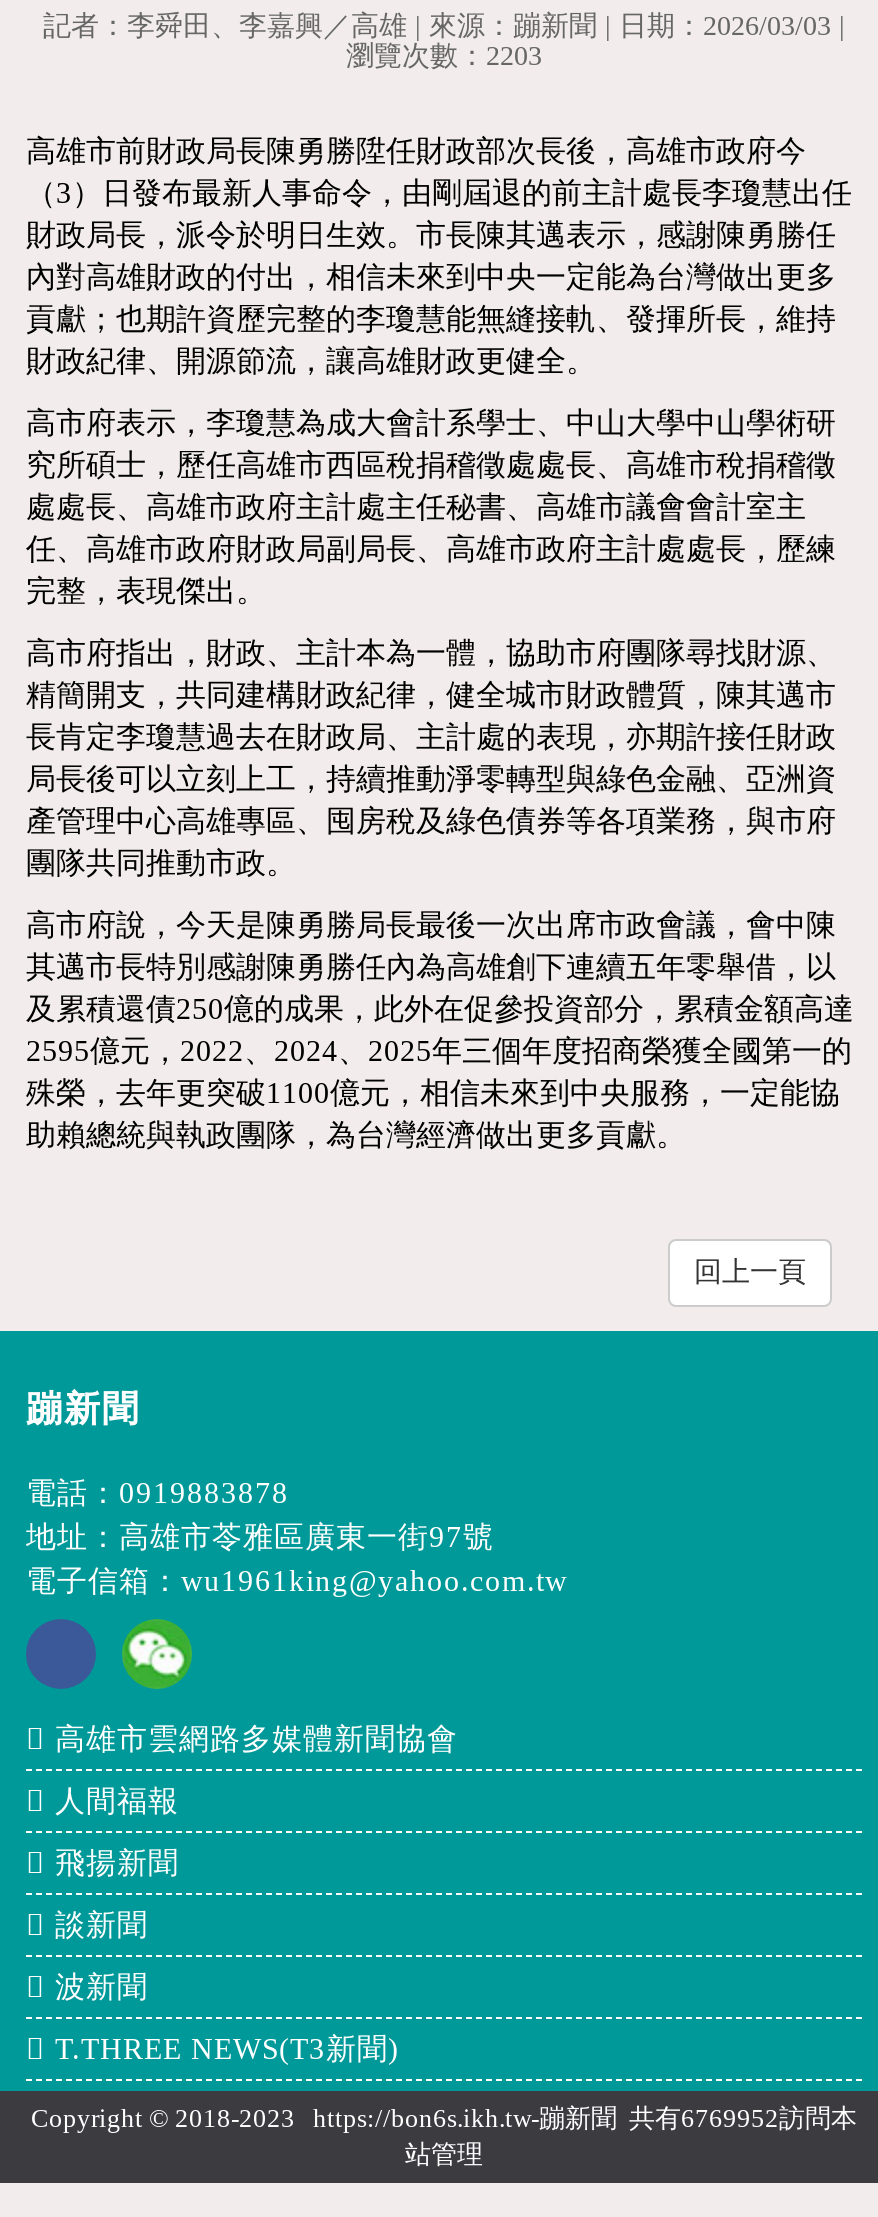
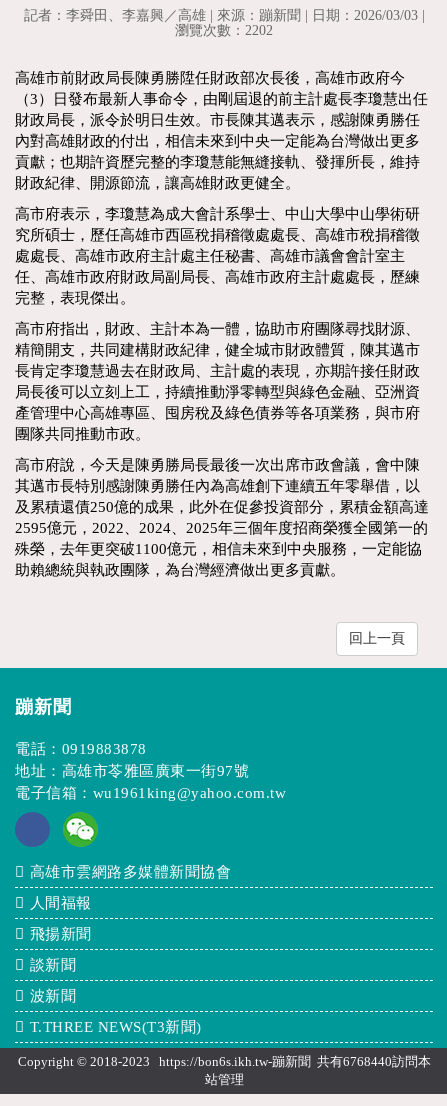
- 瀏覽次數：2203
+ 瀏覽次數：2202

- Copyright © 2018-2023 https://bon6s.ikh.tw-蹦新聞 共有6769952訪問本
+ Copyright © 2018-2023 https://bon6s.ikh.tw-蹦新聞 共有6768440訪問本
